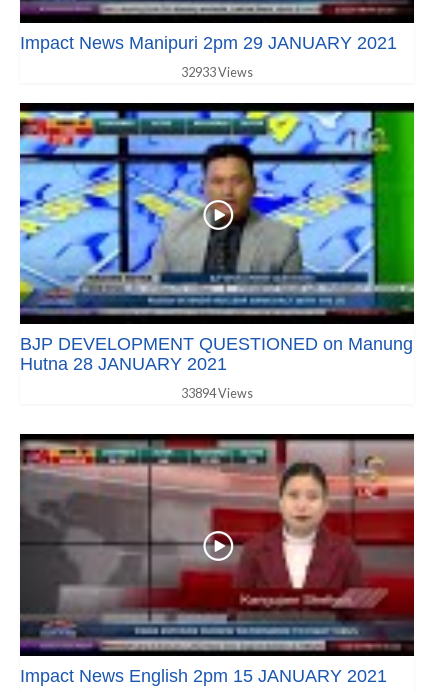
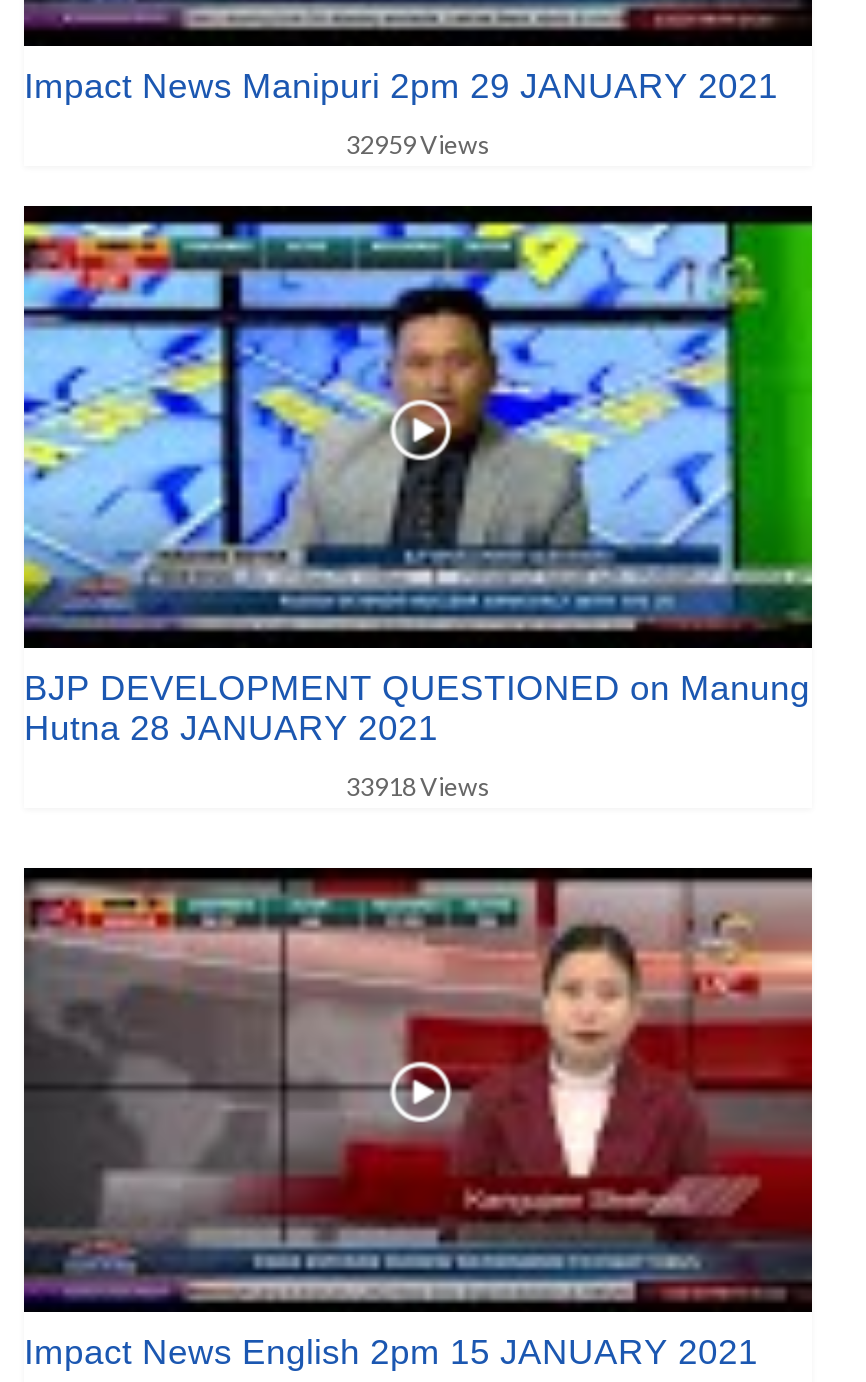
- 32933 Views
+ 32959 Views

- 33894 Views
+ 33918 Views
